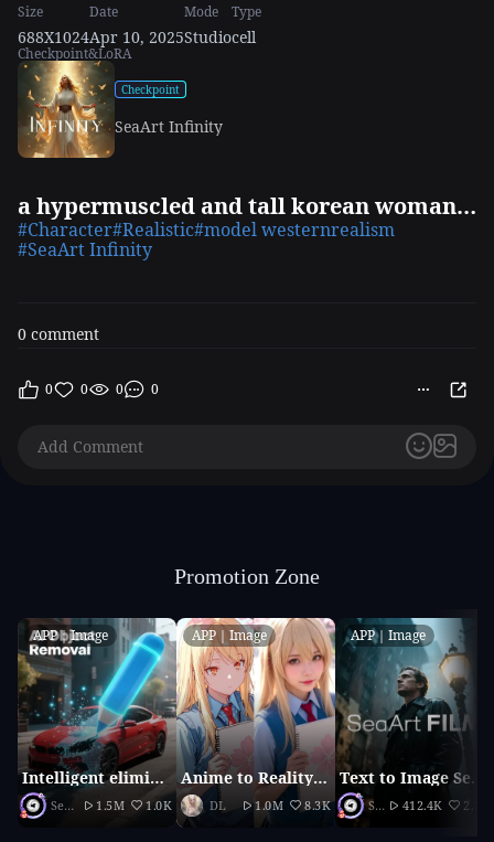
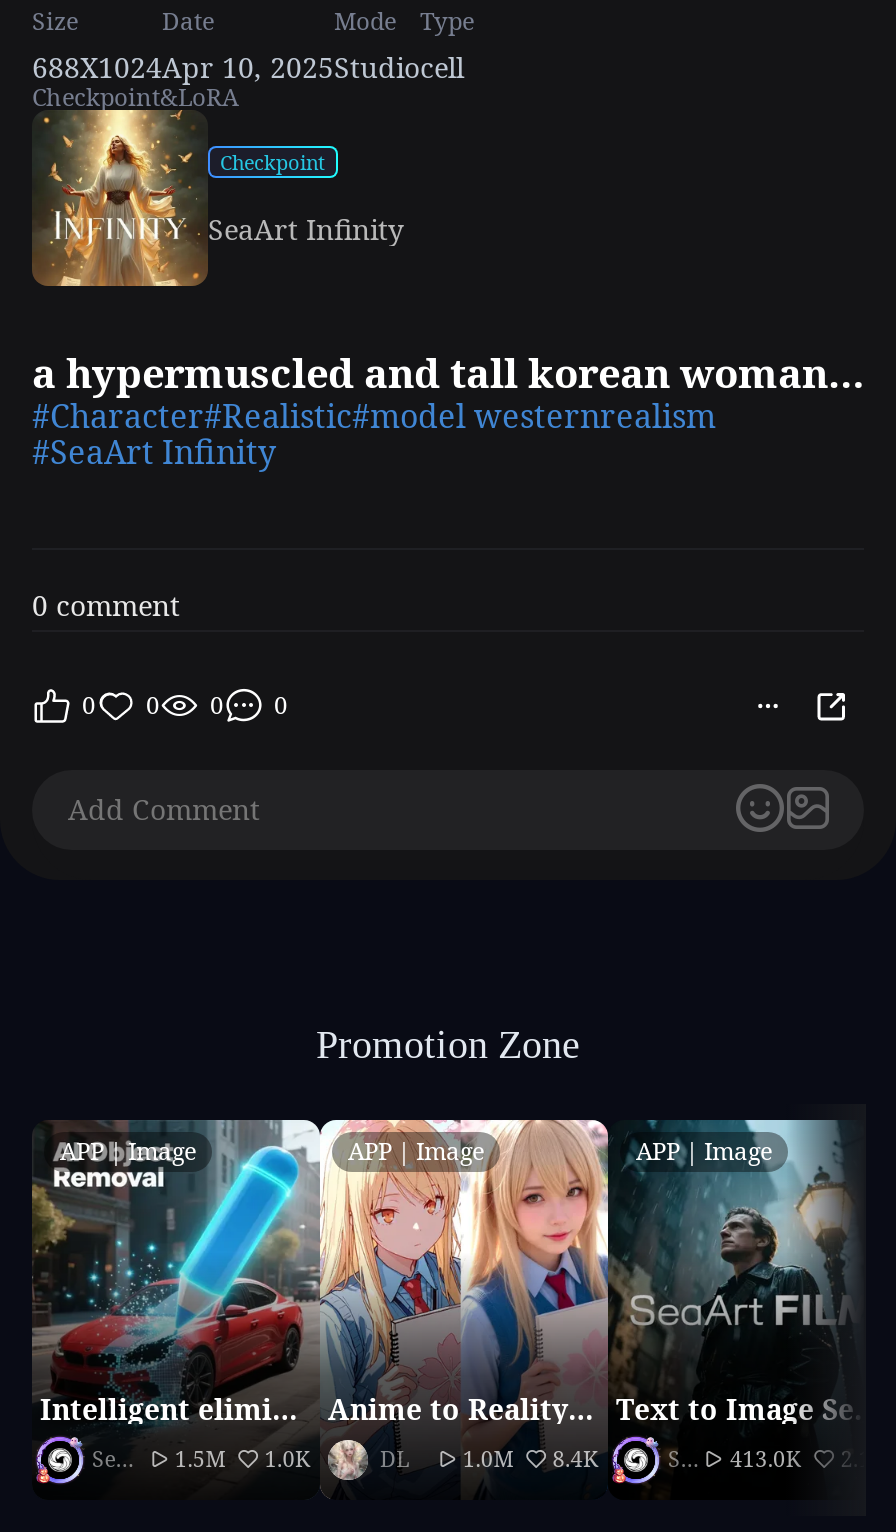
- DL 1.0M 8.3K
+ DL 1.0M 8.4K

- 412.4K
+ 413.0K
